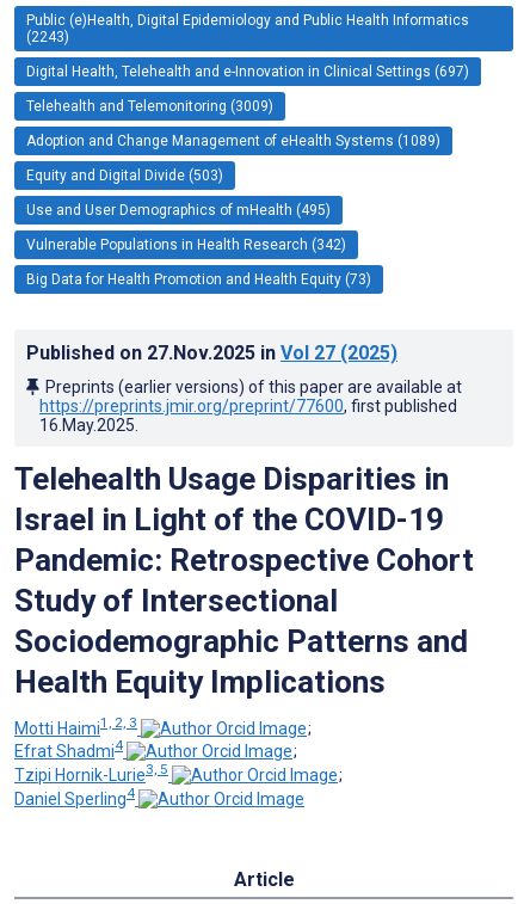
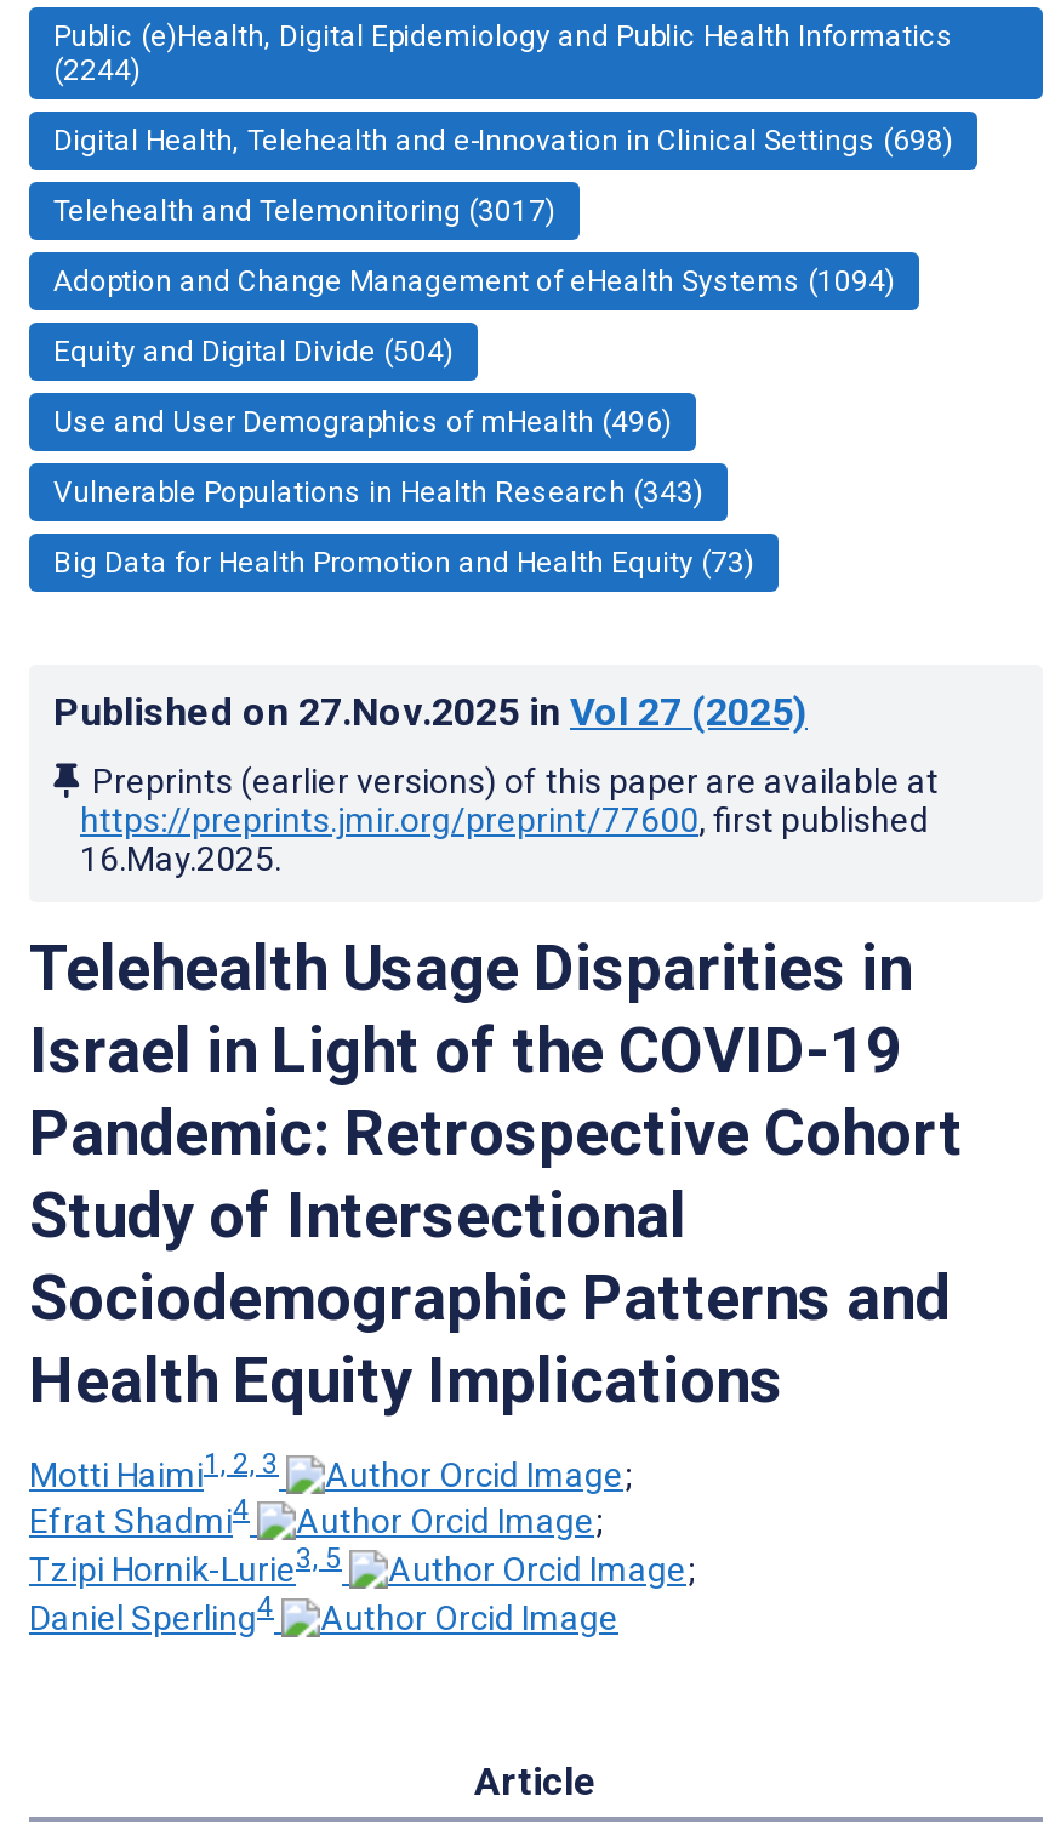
- (2243)
+ (2244)

- Digital Health, Telehealth and e-Innovation in Clinical Settings (697)
+ Digital Health, Telehealth and e-Innovation in Clinical Settings (698)

- Telehealth and Telemonitoring (3009)
+ Telehealth and Telemonitoring (3017)

- Adoption and Change Management of eHealth Systems (1089)
+ Adoption and Change Management of eHealth Systems (1094)

- Equity and Digital Divide (503)
+ Equity and Digital Divide (504)

- Use and User Demographics of mHealth (495)
+ Use and User Demographics of mHealth (496)

- Vulnerable Populations in Health Research (342)
+ Vulnerable Populations in Health Research (343)
